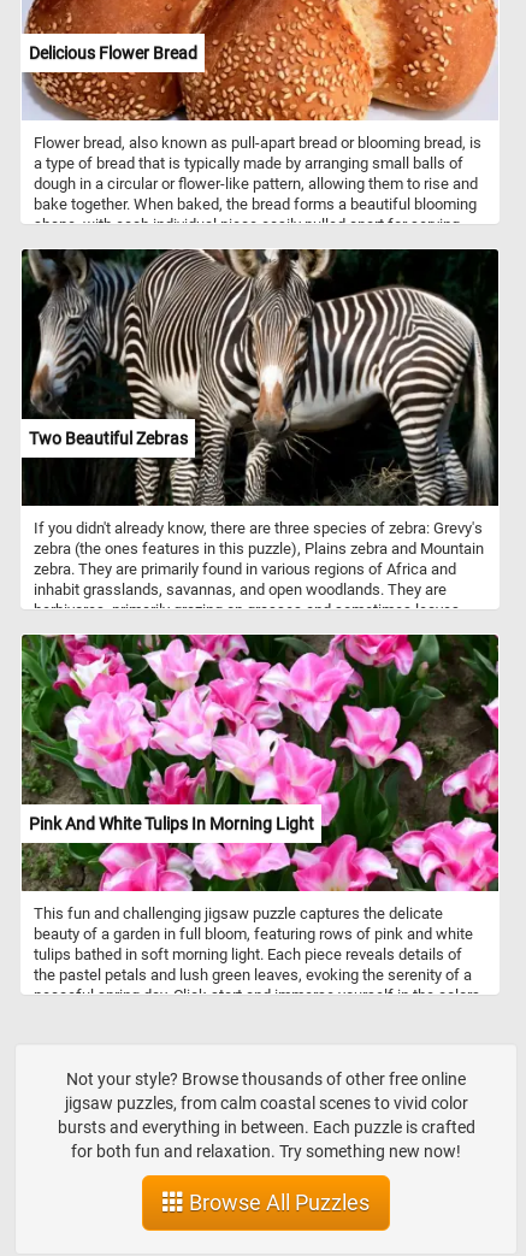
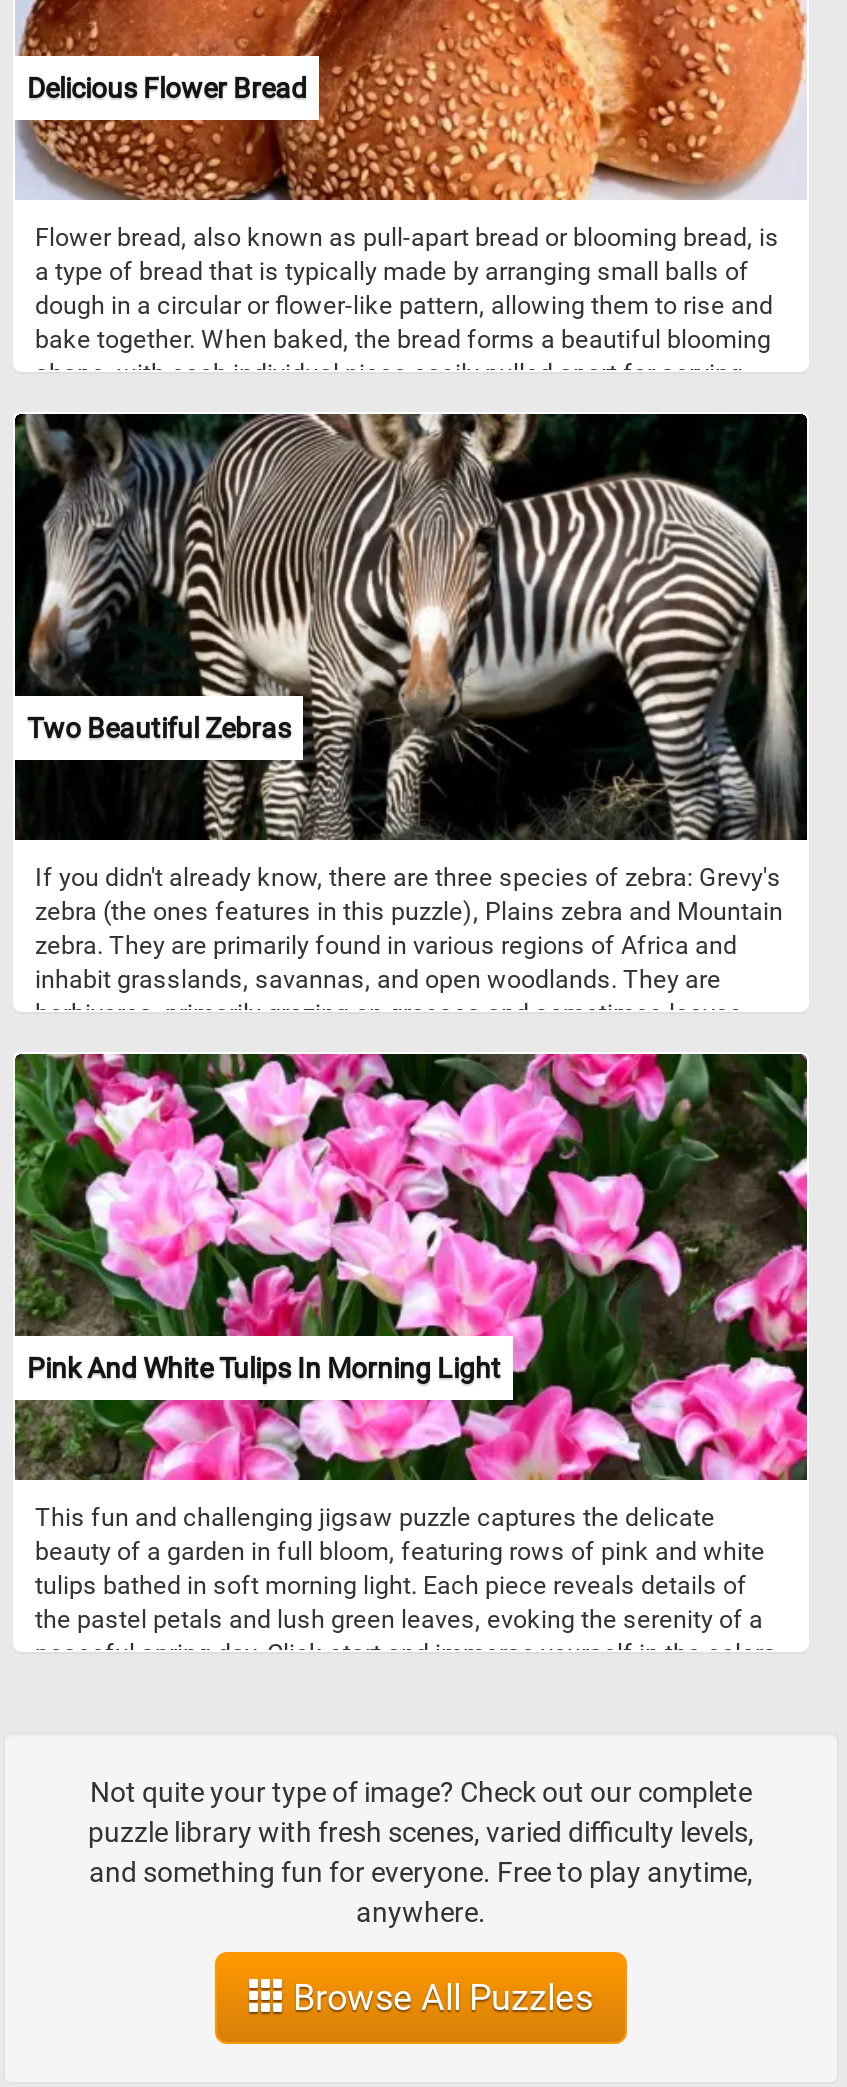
- Not your style? Browse thousands of other free online
- jigsaw puzzles, from calm coastal scenes to vivid color
- bursts and everything in between. Each puzzle is crafted
- for both fun and relaxation. Try something new now!
+ Not quite your type of image? Check out our complete
+ puzzle library with fresh scenes, varied difficulty levels,
+ and something fun for everyone. Free to play anytime,
+ anywhere.
